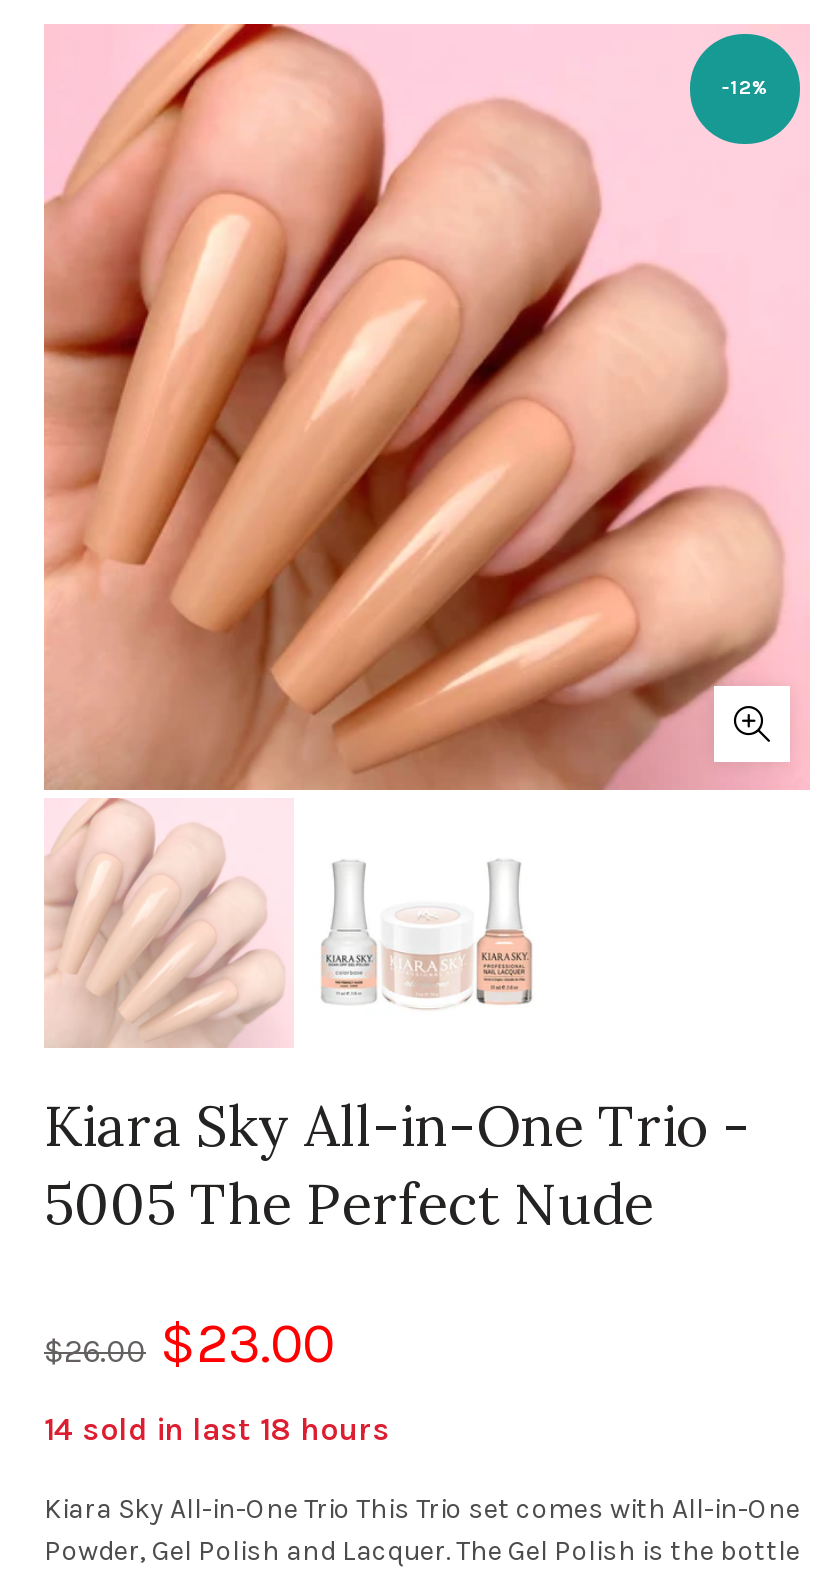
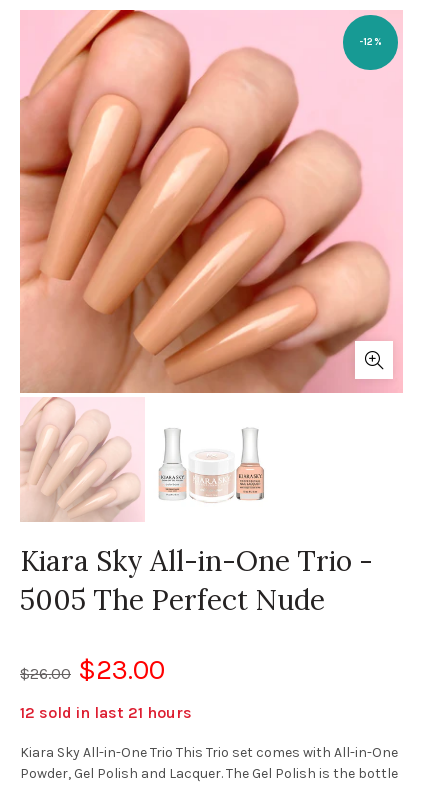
- 14 sold in last 18 hours
+ 12 sold in last 21 hours
